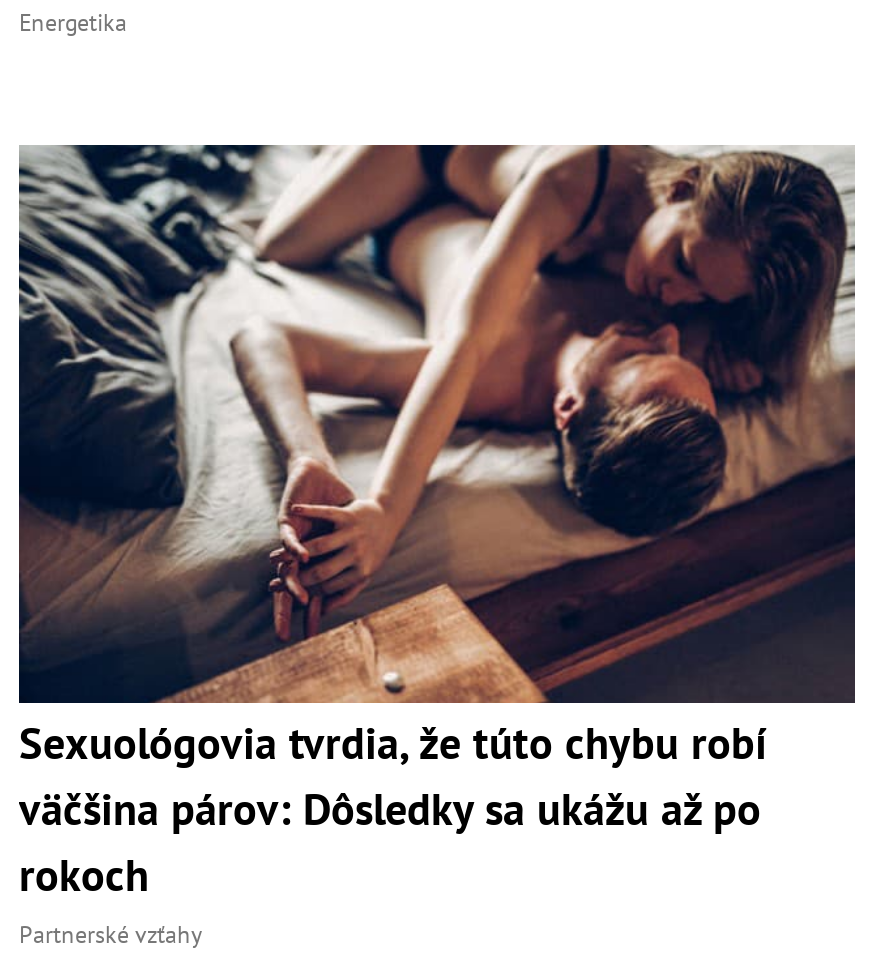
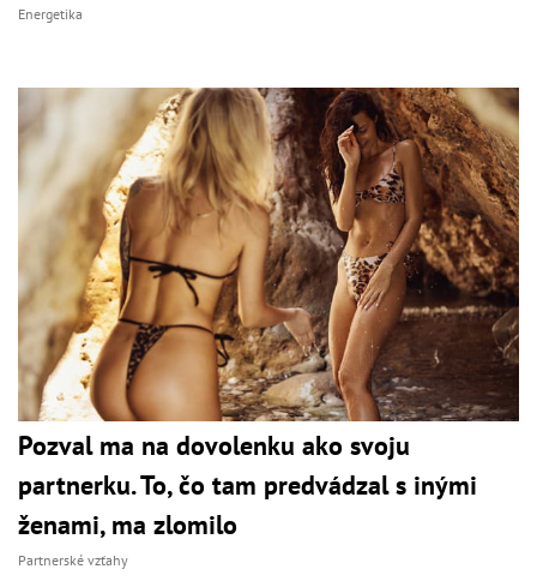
- [image]
- Sexuológovia tvrdia, že túto chybu robí
- väčšina párov: Dôsledky sa ukážu až po
- rokoch
+ [image]
+ Pozval ma na dovolenku ako svoju
+ partnerku. To, čo tam predvádzal s inými
+ ženami, ma zlomilo
